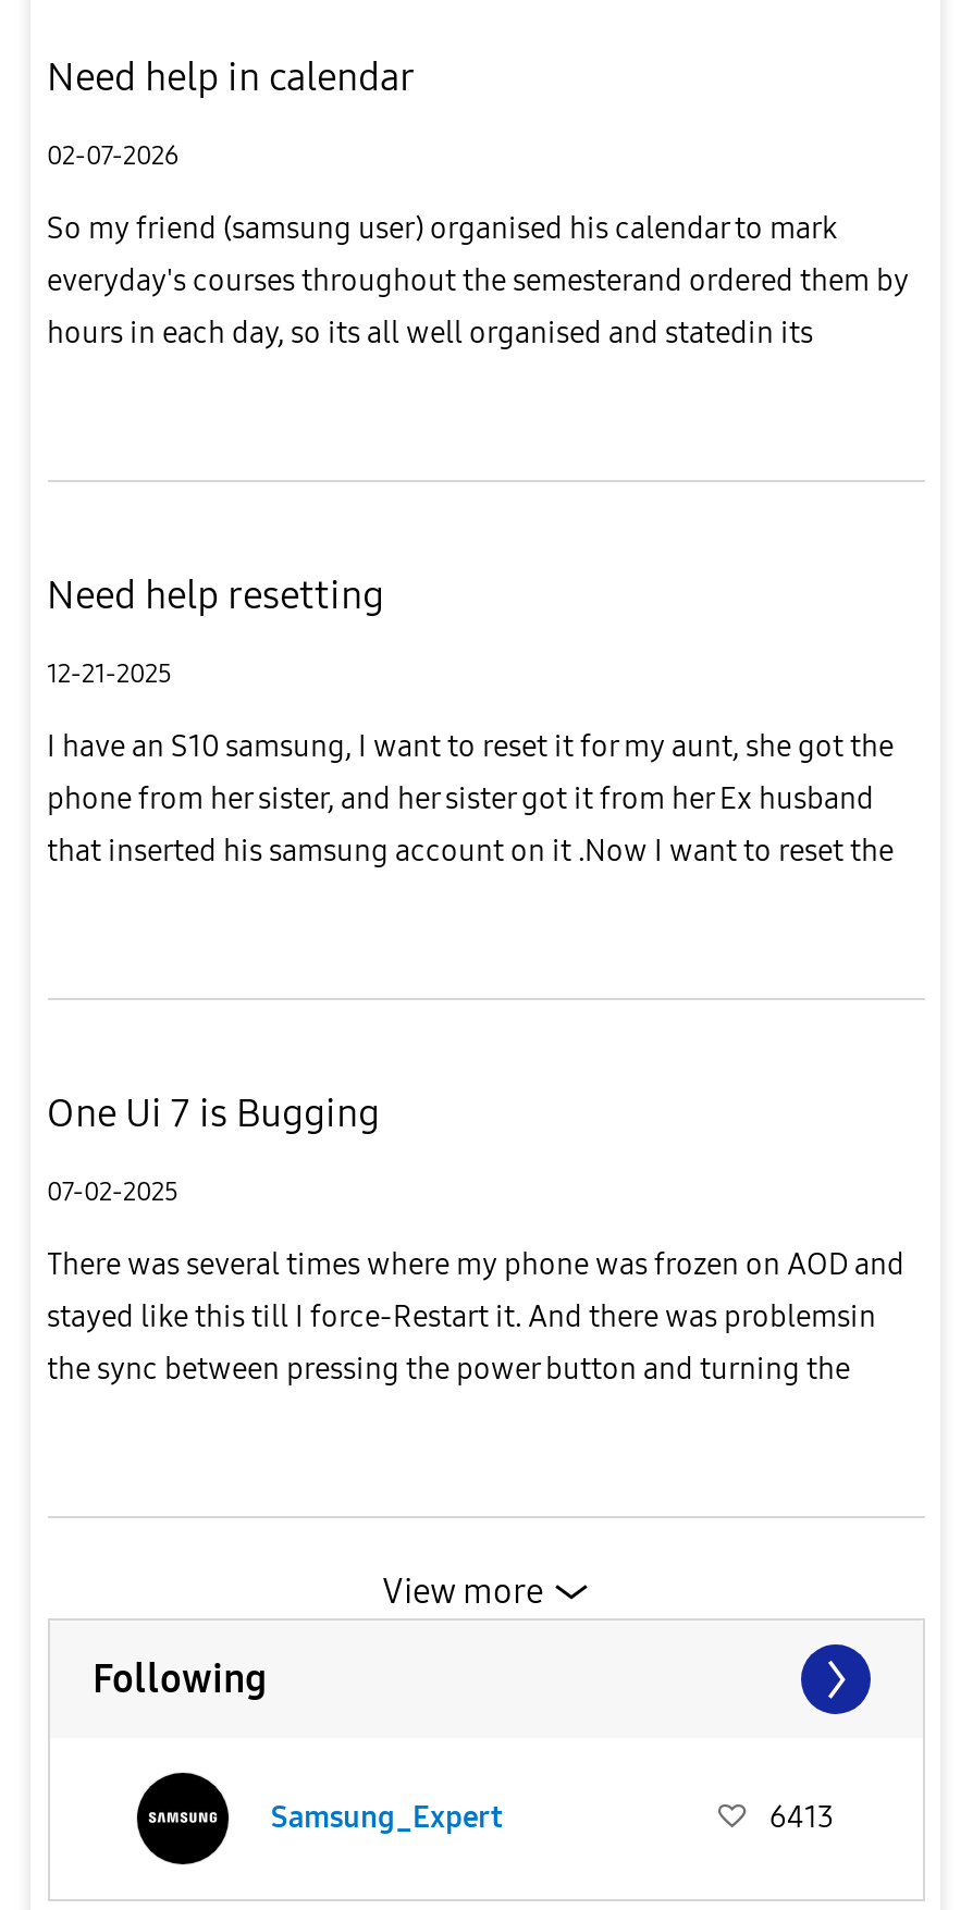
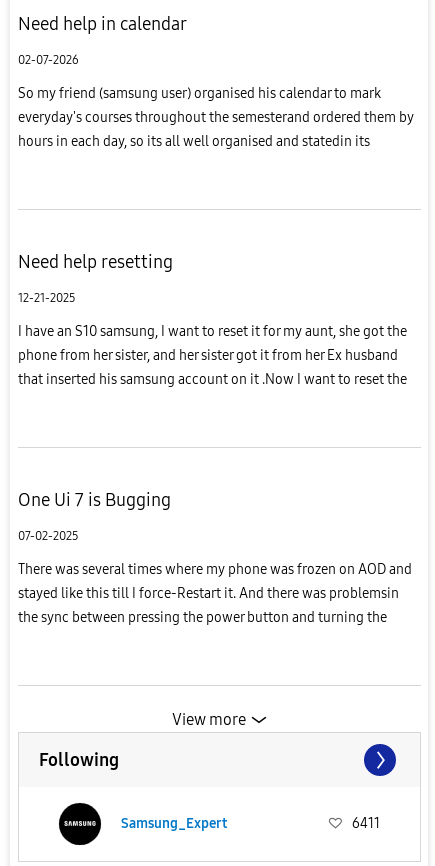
- 6413
+ 6411
